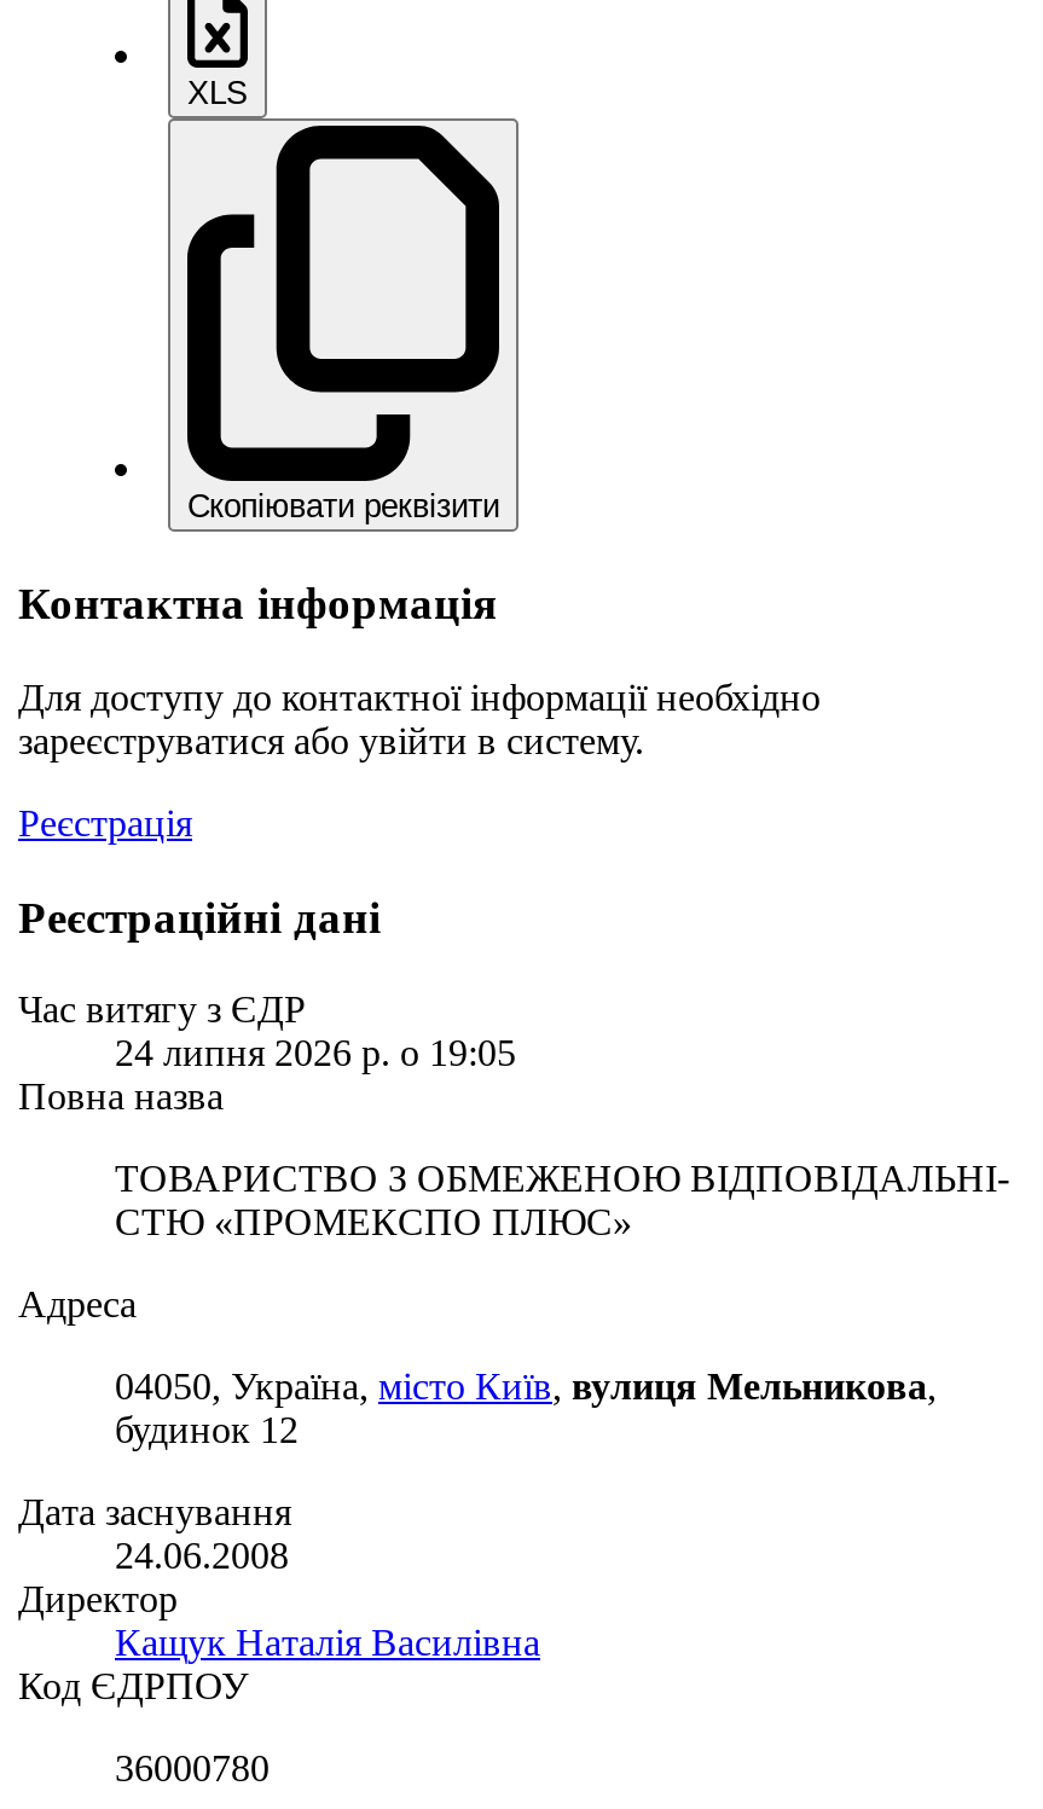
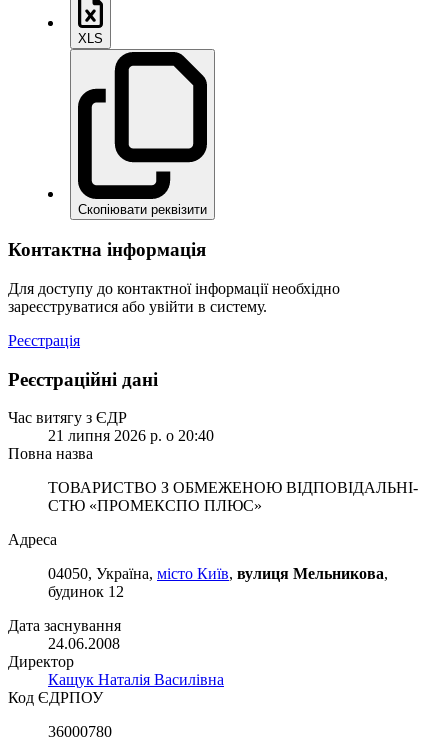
- 24 липня 2026 р. о 19:05
+ 21 липня 2026 р. о 20:40
